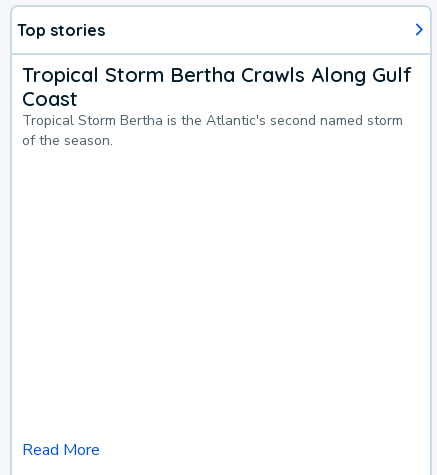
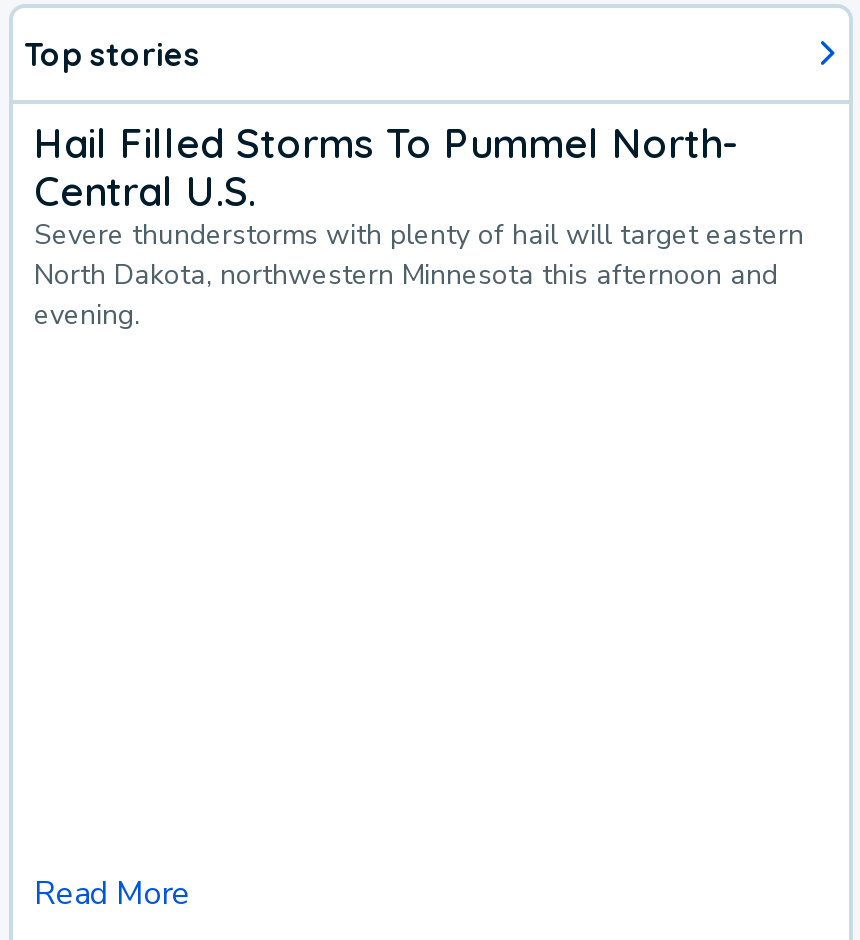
- Tropical Storm Bertha Crawls Along Gulf
- Coast
- Tropical Storm Bertha is the Atlantic's second named storm
- of the season.
+ Hail Filled Storms To Pummel North-
+ Central U.S.
+ Severe thunderstorms with plenty of hail will target eastern
+ North Dakota, northwestern Minnesota this afternoon and
+ evening.
